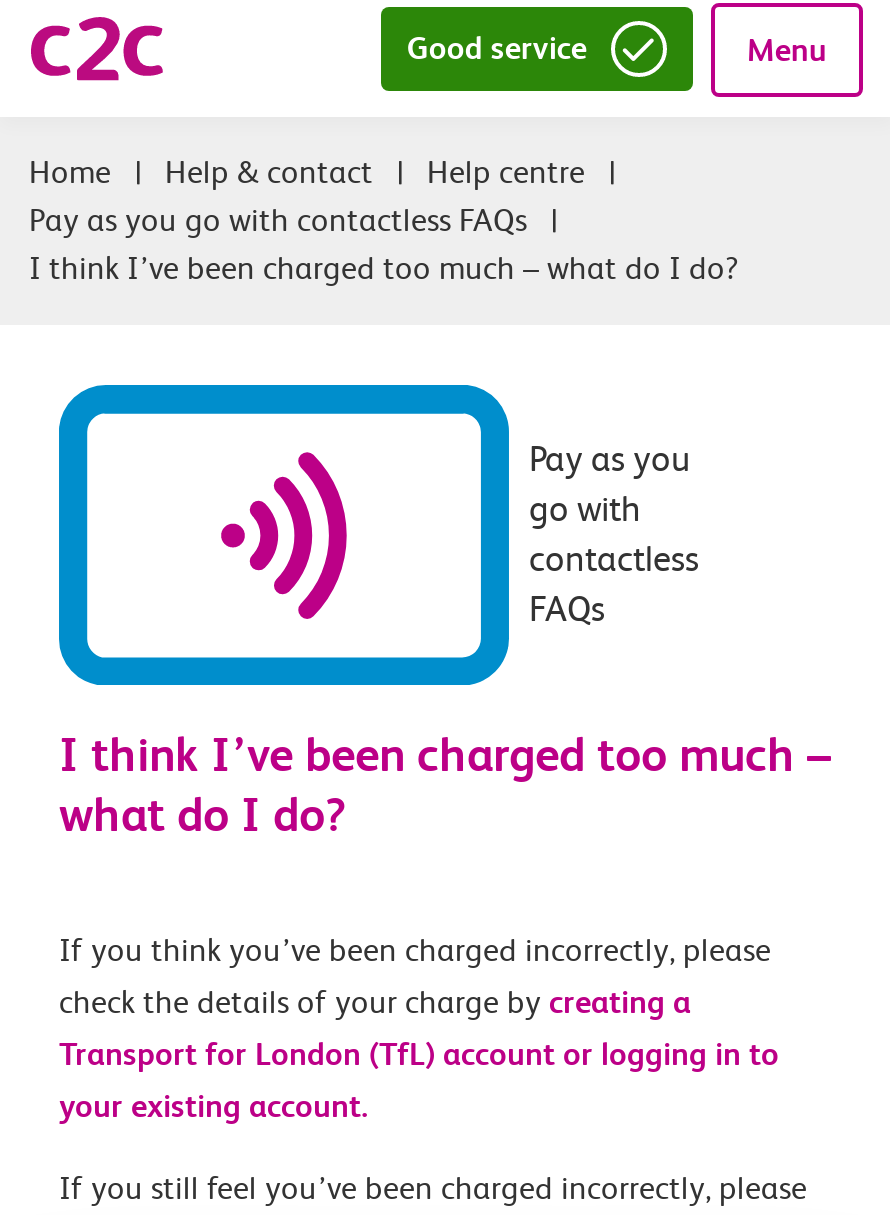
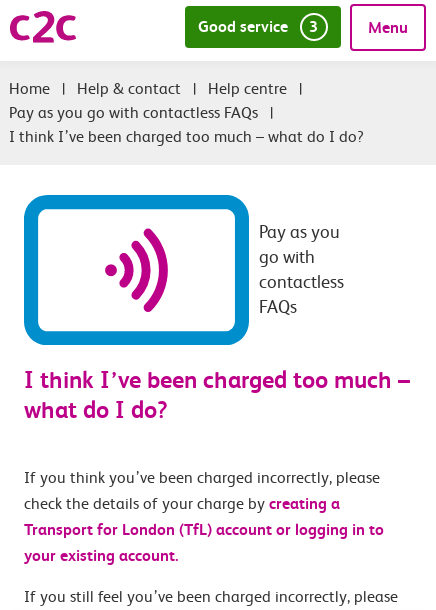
+ 3
